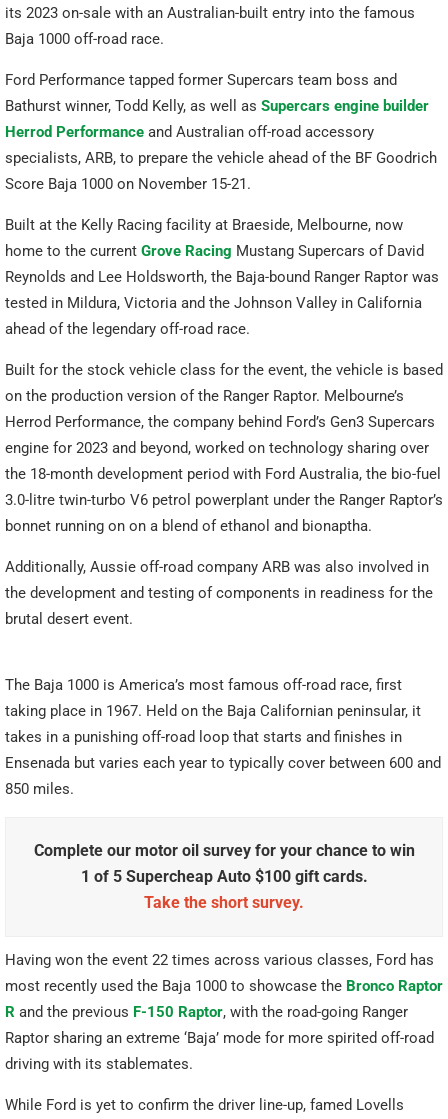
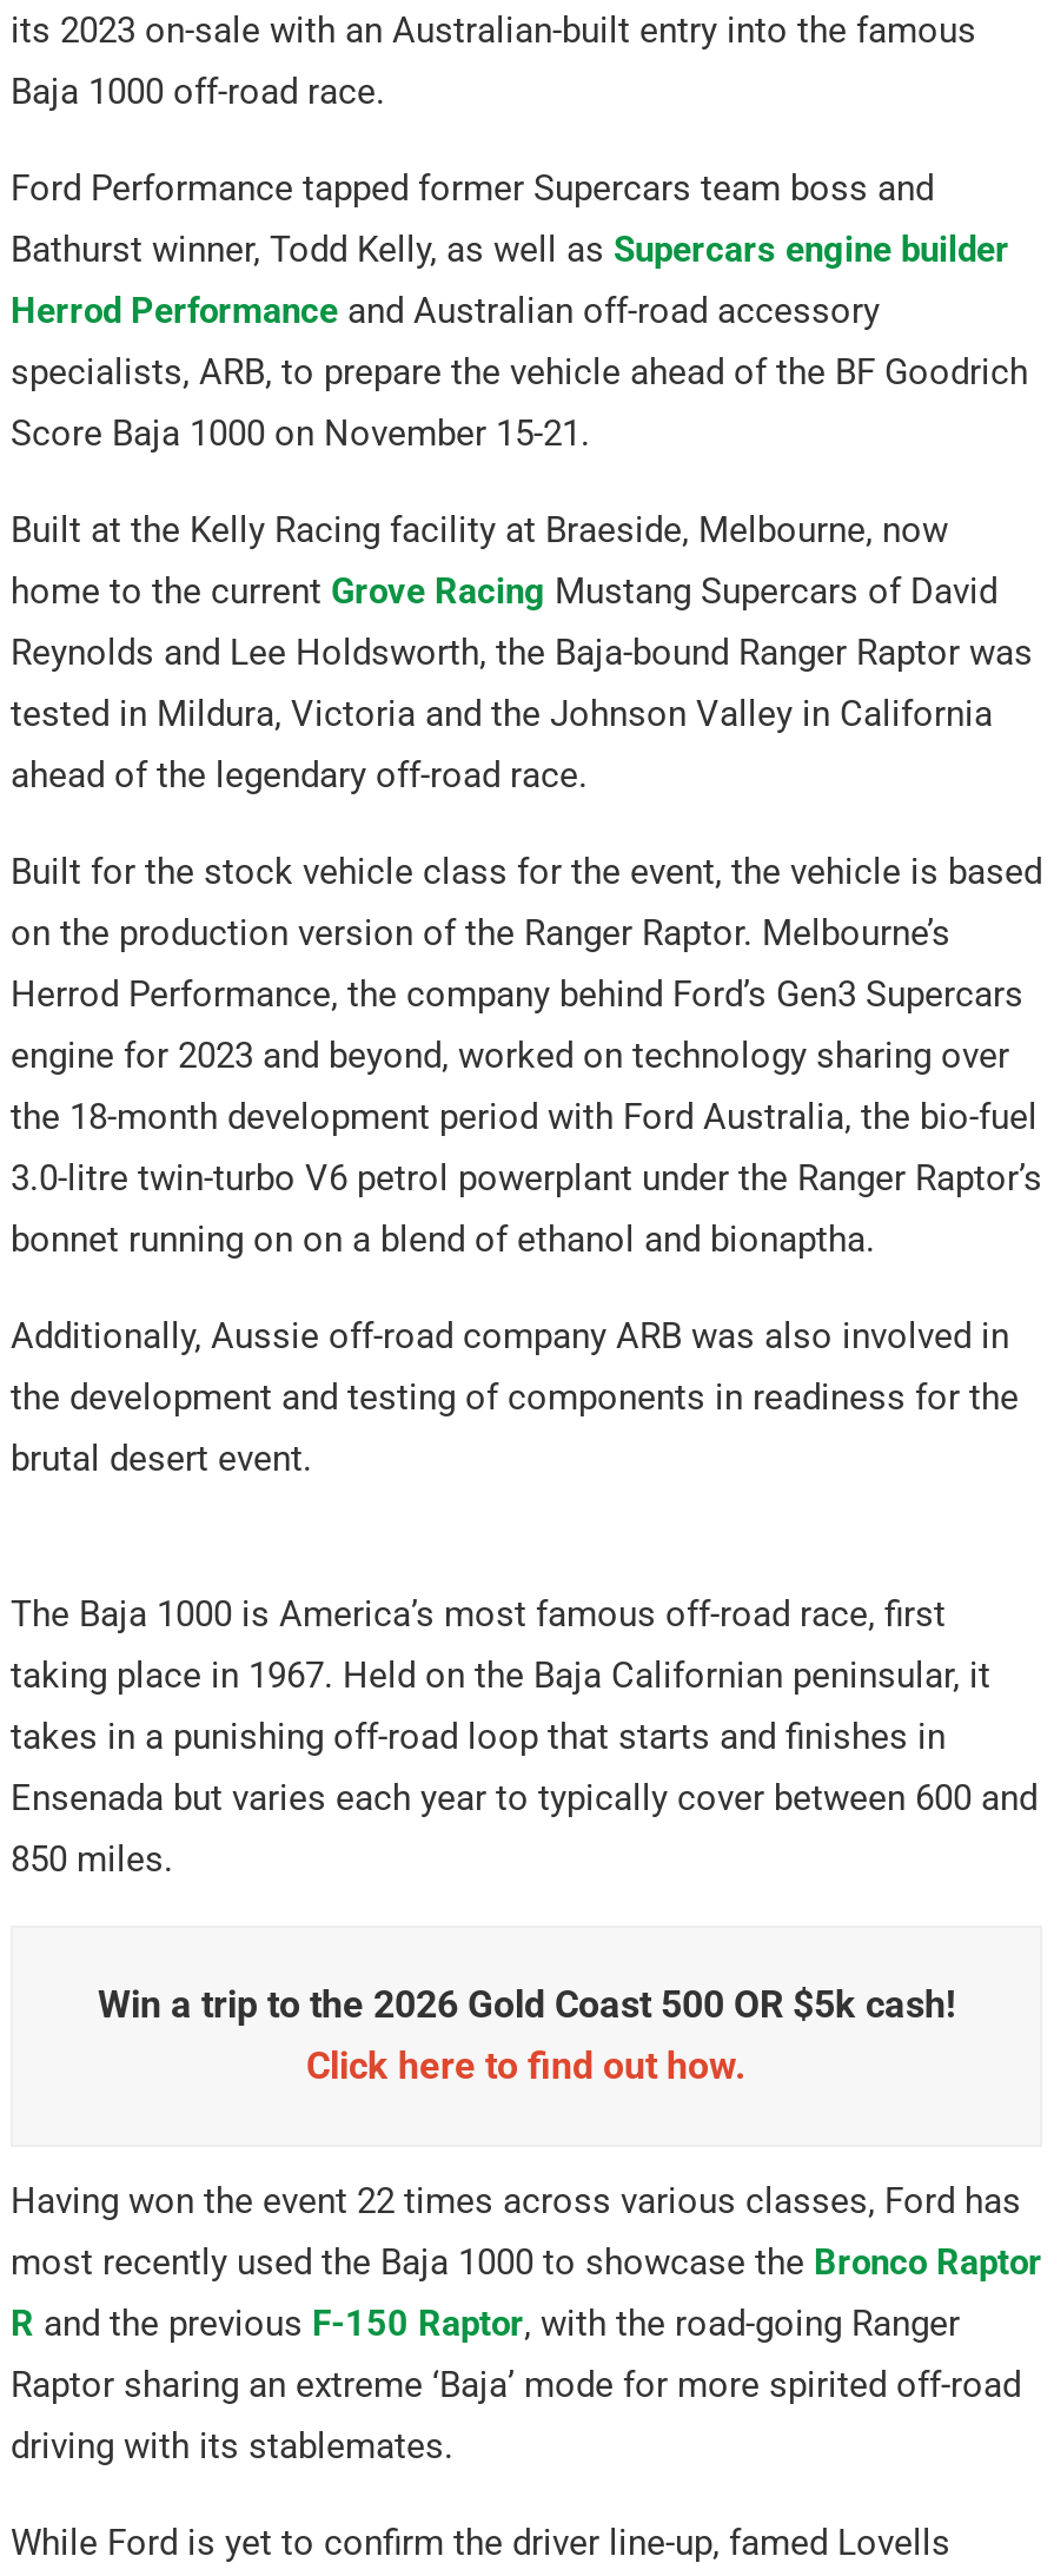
- Complete our motor oil survey for your chance to win
- 1 of 5 Supercheap Auto $100 gift cards.
- Take the short survey.
+ Win a trip to the 2026 Gold Coast 500 OR $5k cash!
+ Click here to find out how.
